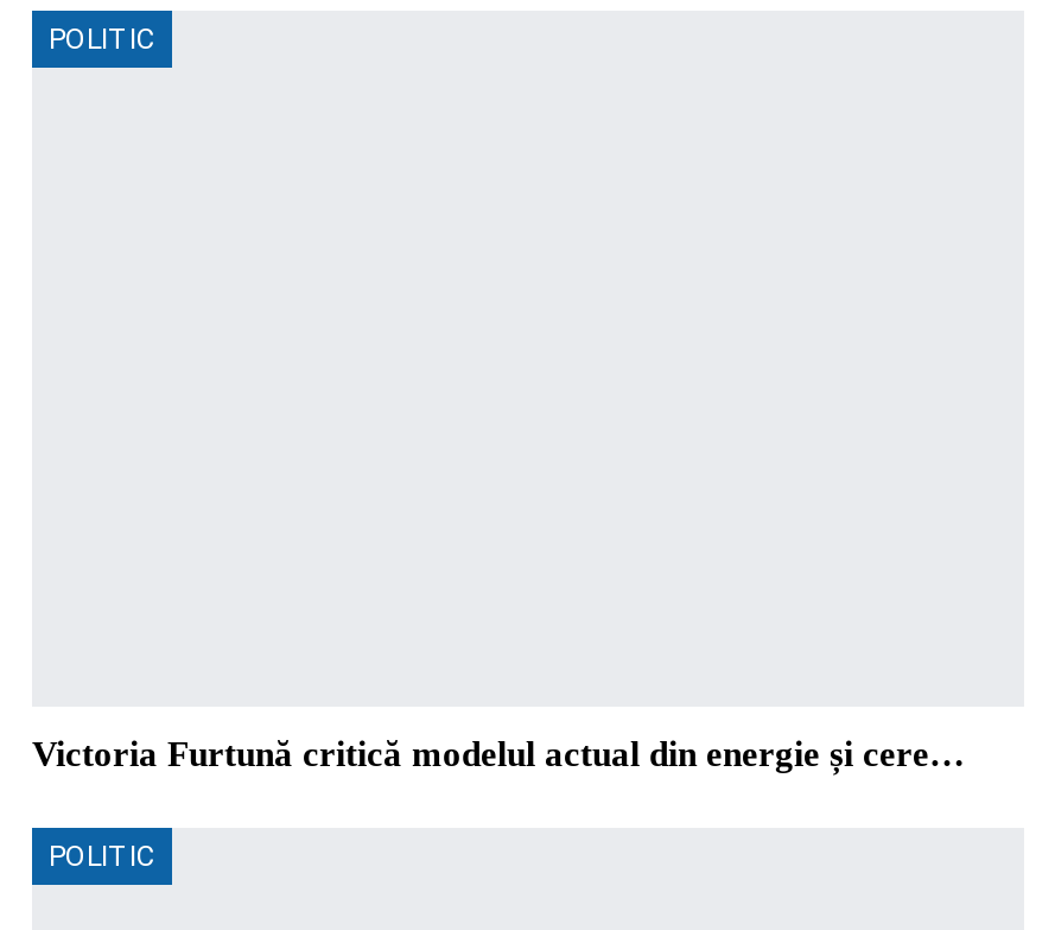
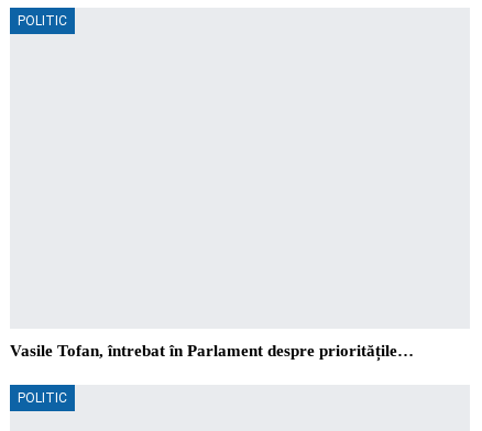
- Victoria Furtună critică modelul actual din energie și cere…
+ Vasile Tofan, întrebat în Parlament despre prioritățile…
